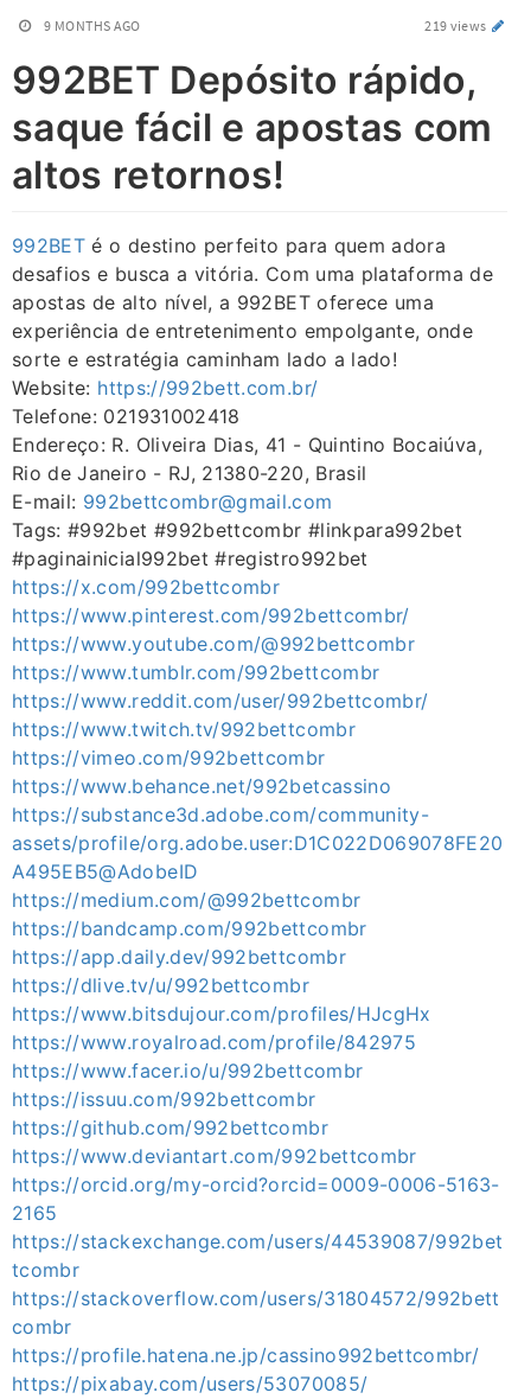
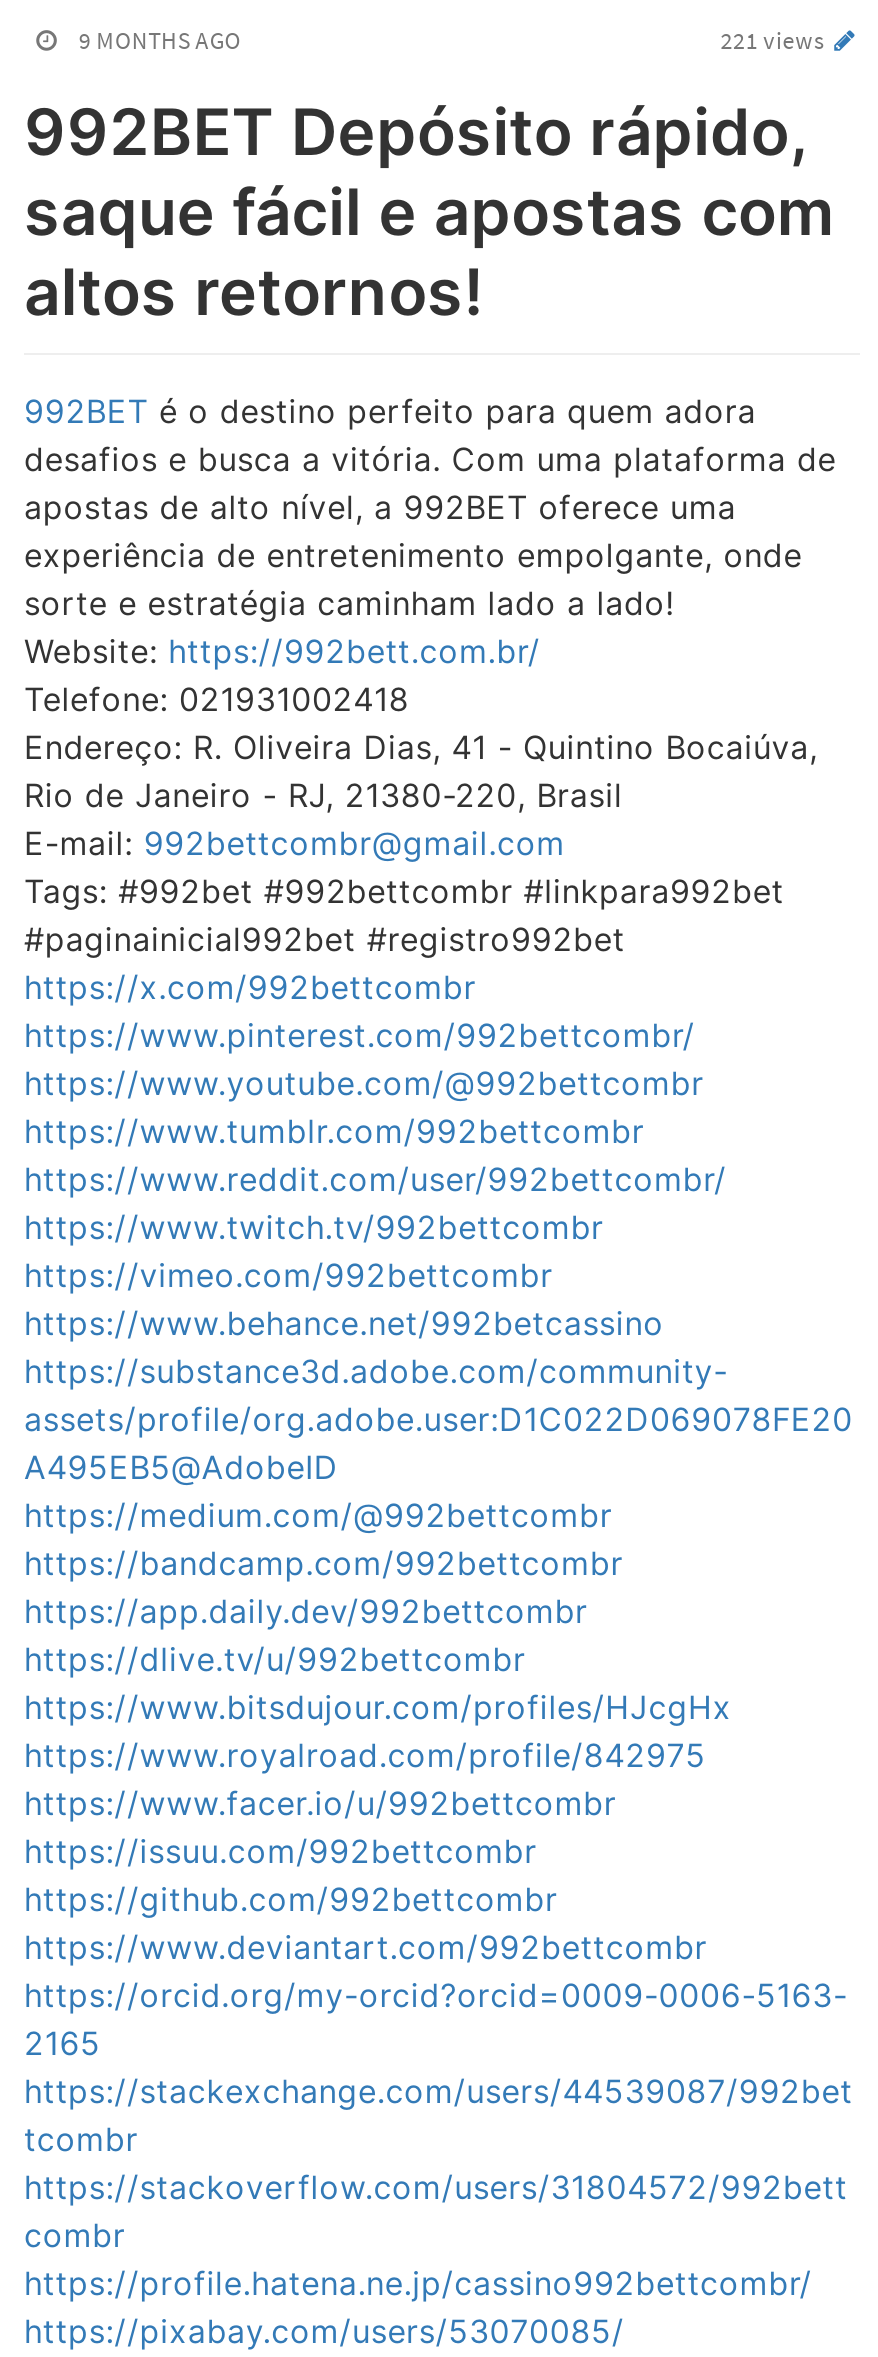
- 219 views
+ 221 views
